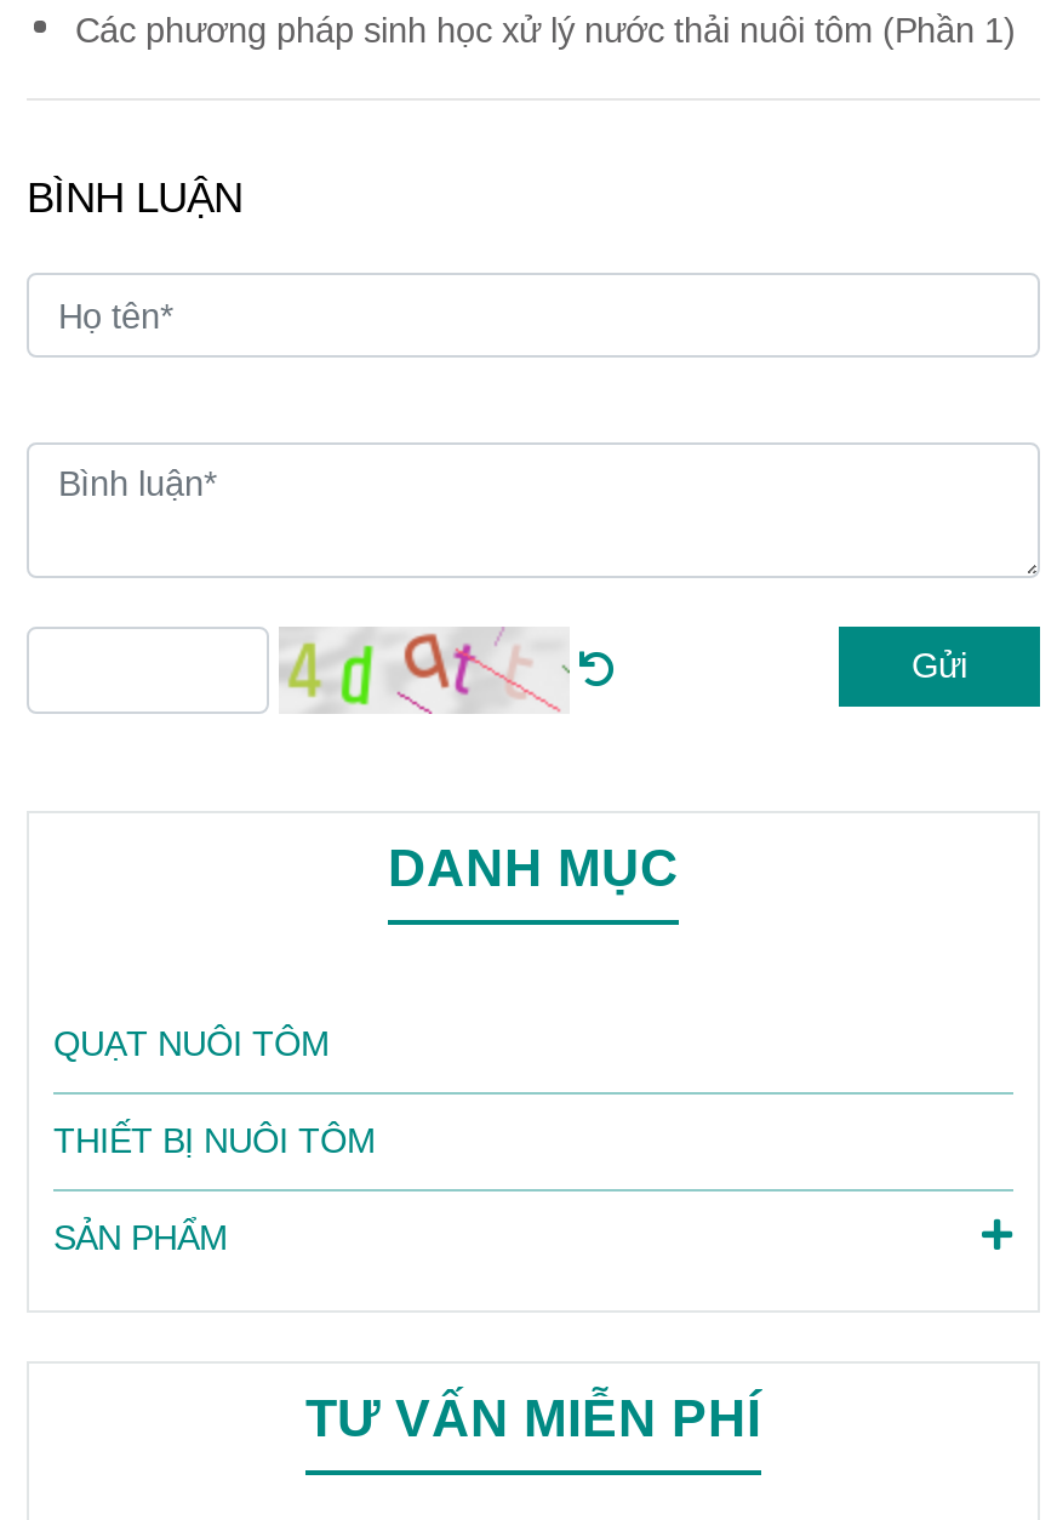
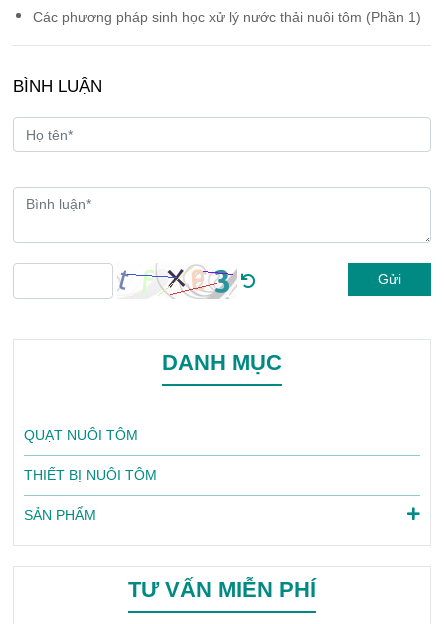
- [image]
+ [image]
